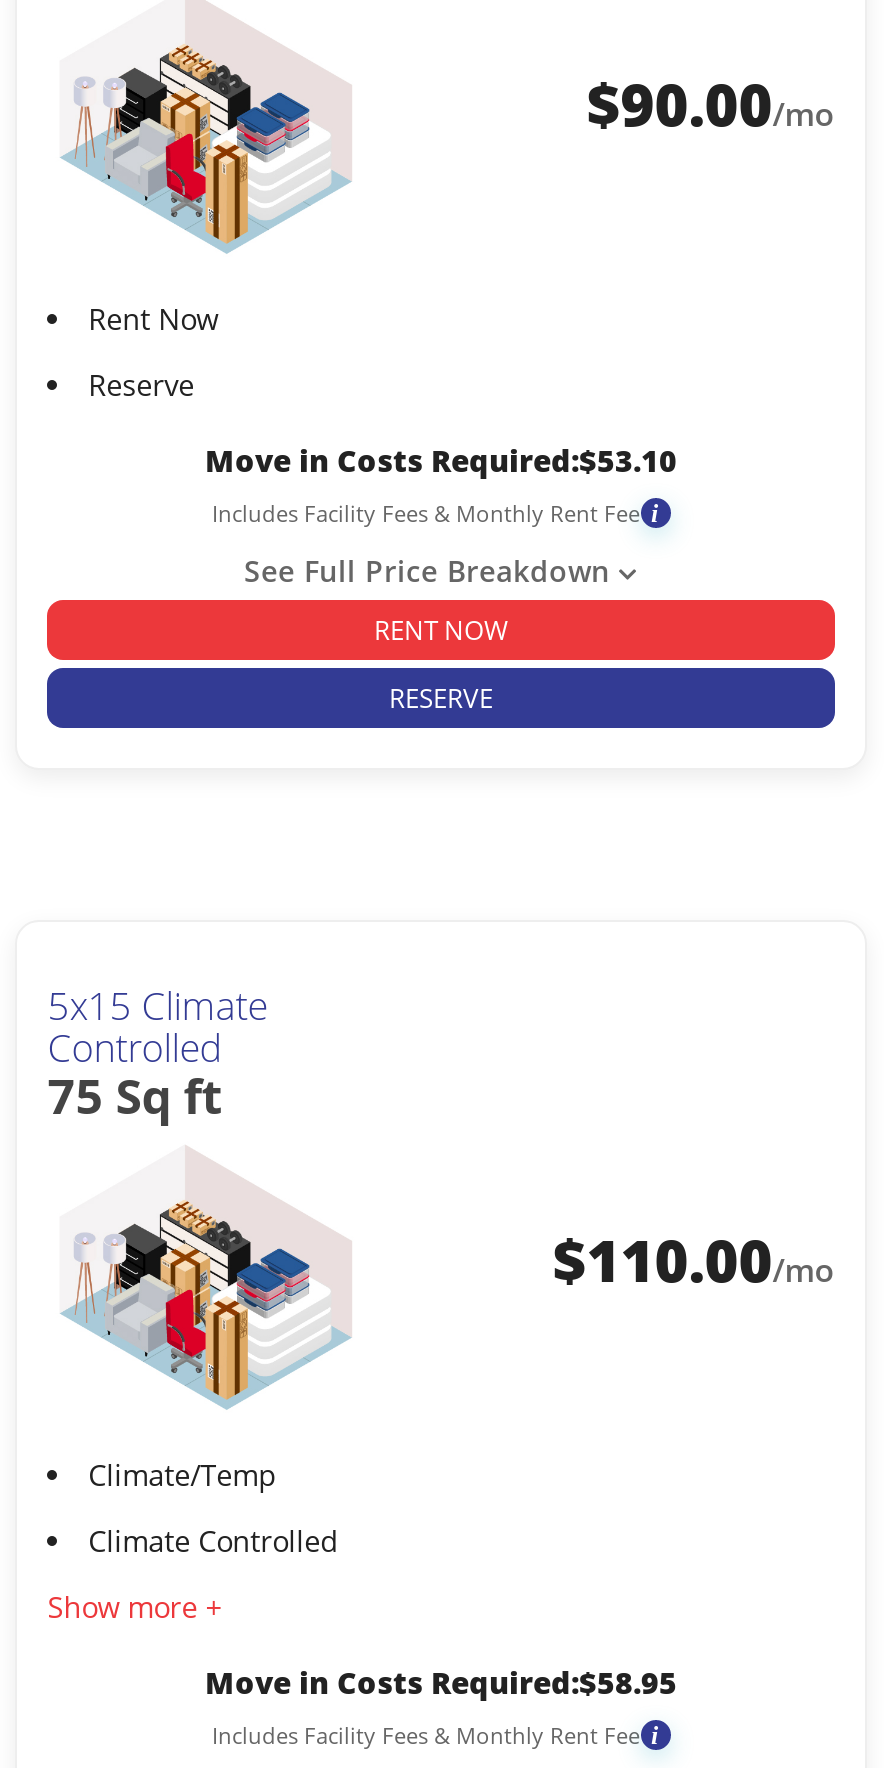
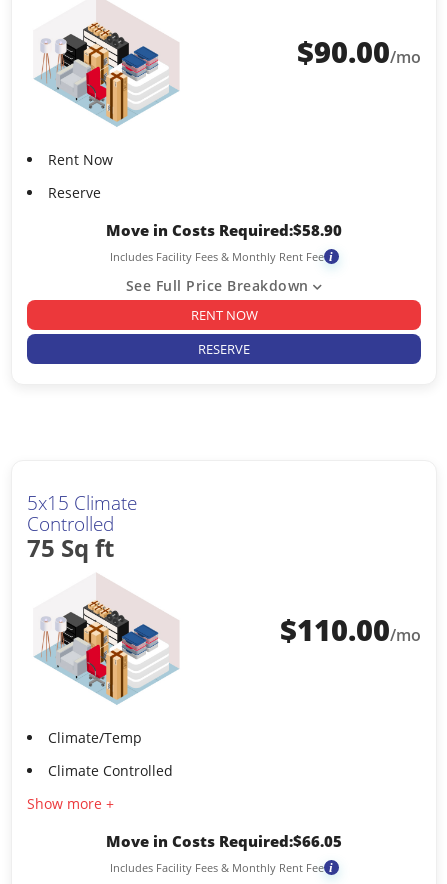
- Move in Costs Required:$53.10
+ Move in Costs Required:$58.90

- Move in Costs Required:$58.95
+ Move in Costs Required:$66.05
